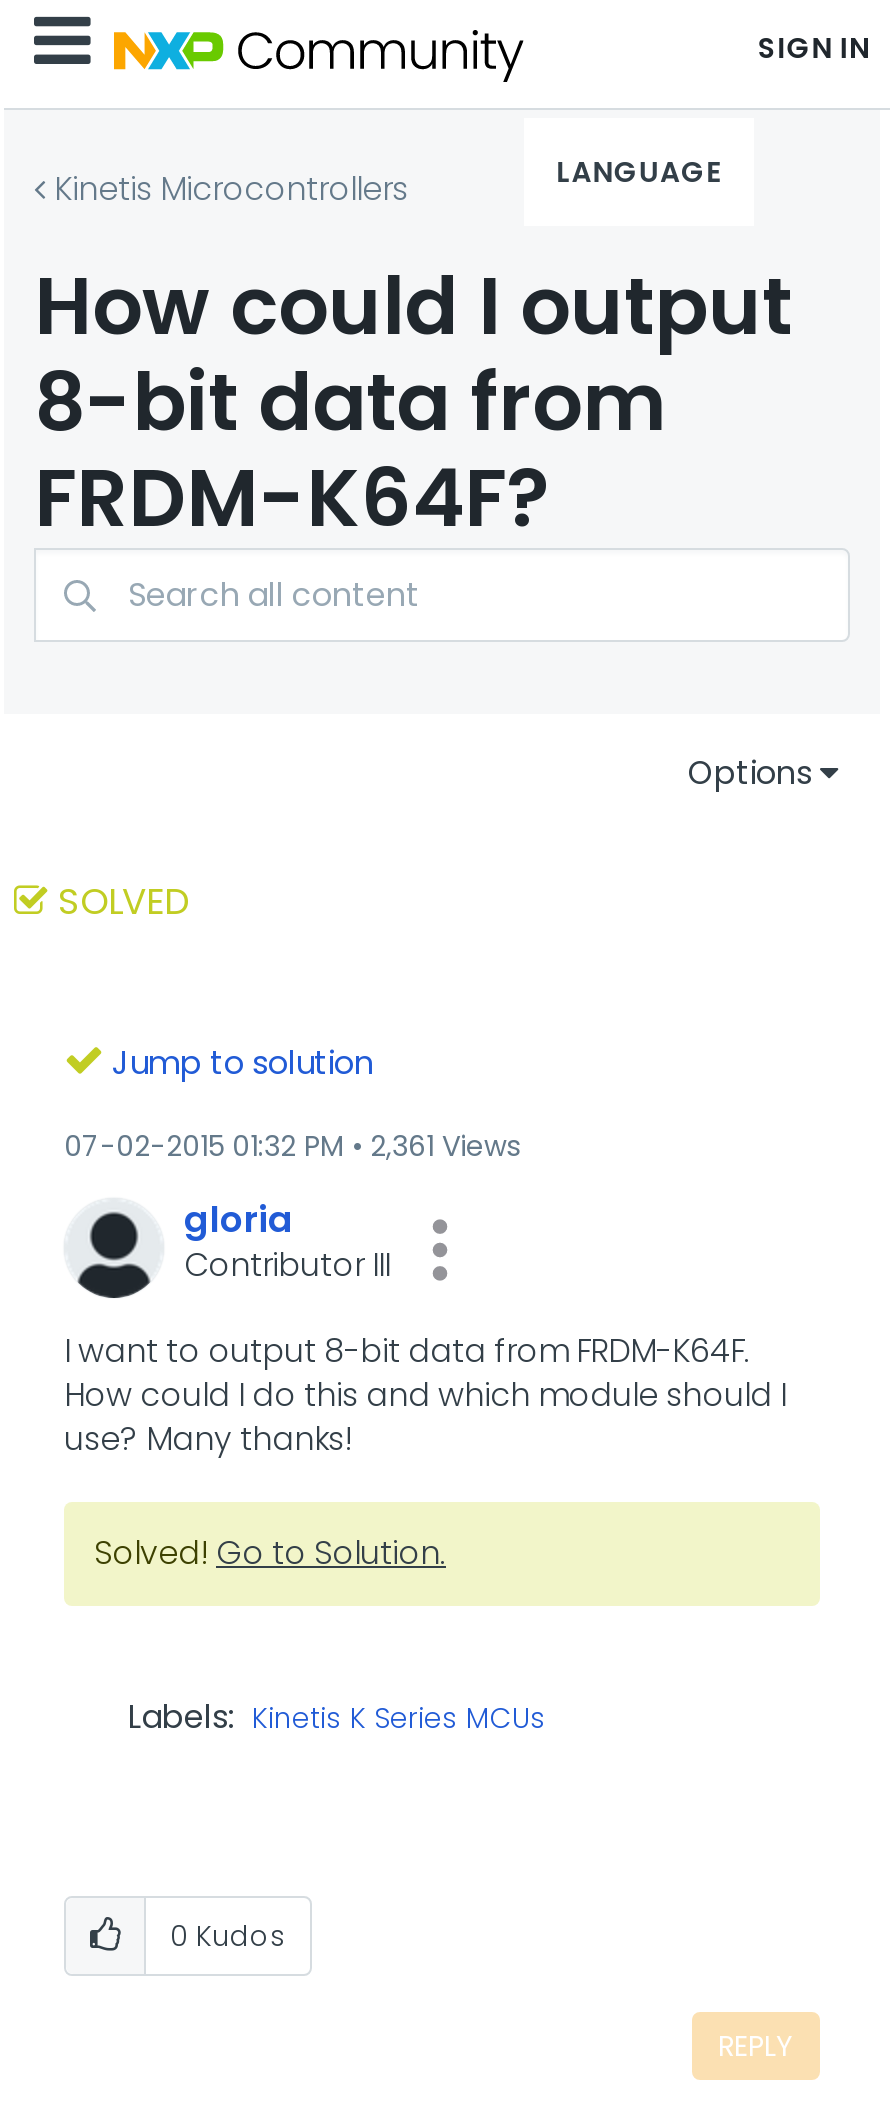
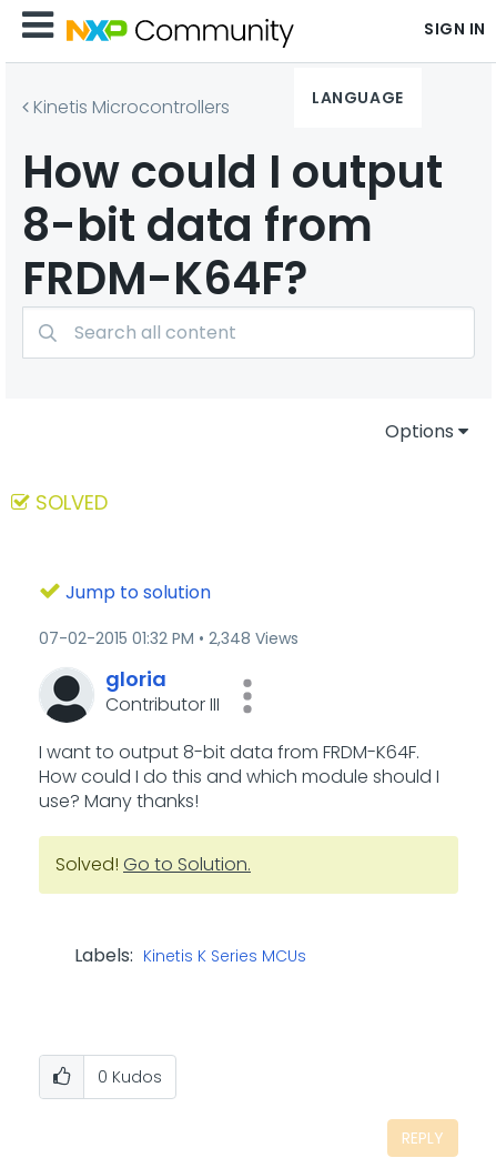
- 07-02-2015 01:32 PM 2,361 Views
+ 07-02-2015 01:32 PM 2,348 Views
